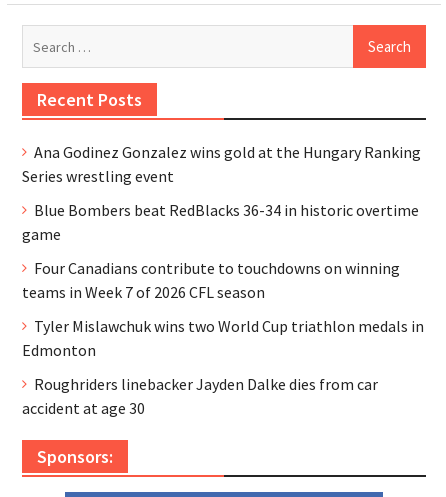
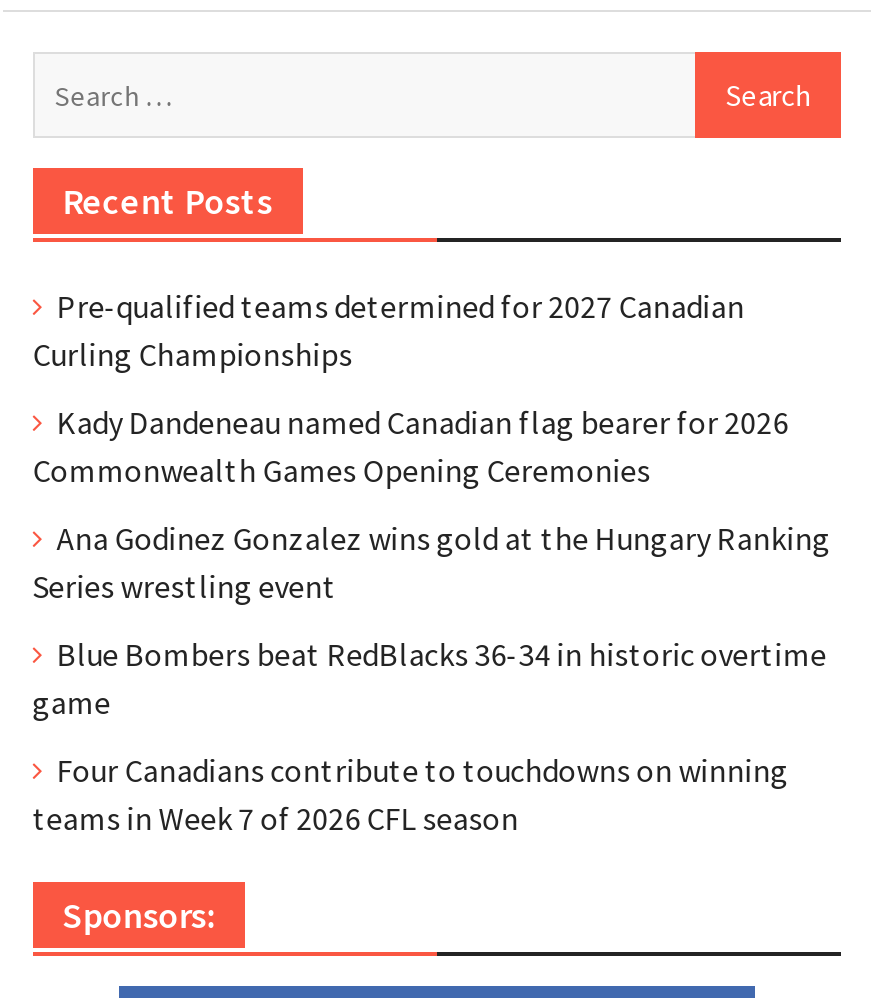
+ Pre-qualified teams determined for 2027 Canadian
+ Curling Championships
+ Kady Dandeneau named Canadian flag bearer for 2026
+ Commonwealth Games Opening Ceremonies

moved down: Ana Godinez Gonzalez wins gold at the Hungary Ranking | Series wrestling event | Blue Bombers beat RedBlacks 36-34 in historic overtime | game | Four Canadians contribute to touchdowns on winning | teams in Week 7 of 2026 CFL season

- Tyler Mislawchuk wins two World Cup triathlon medals in
- Edmonton
- Roughriders linebacker Jayden Dalke dies from car
- accident at age 30
